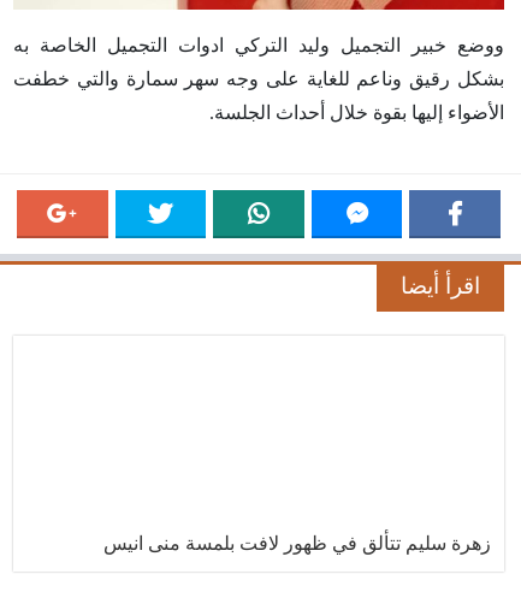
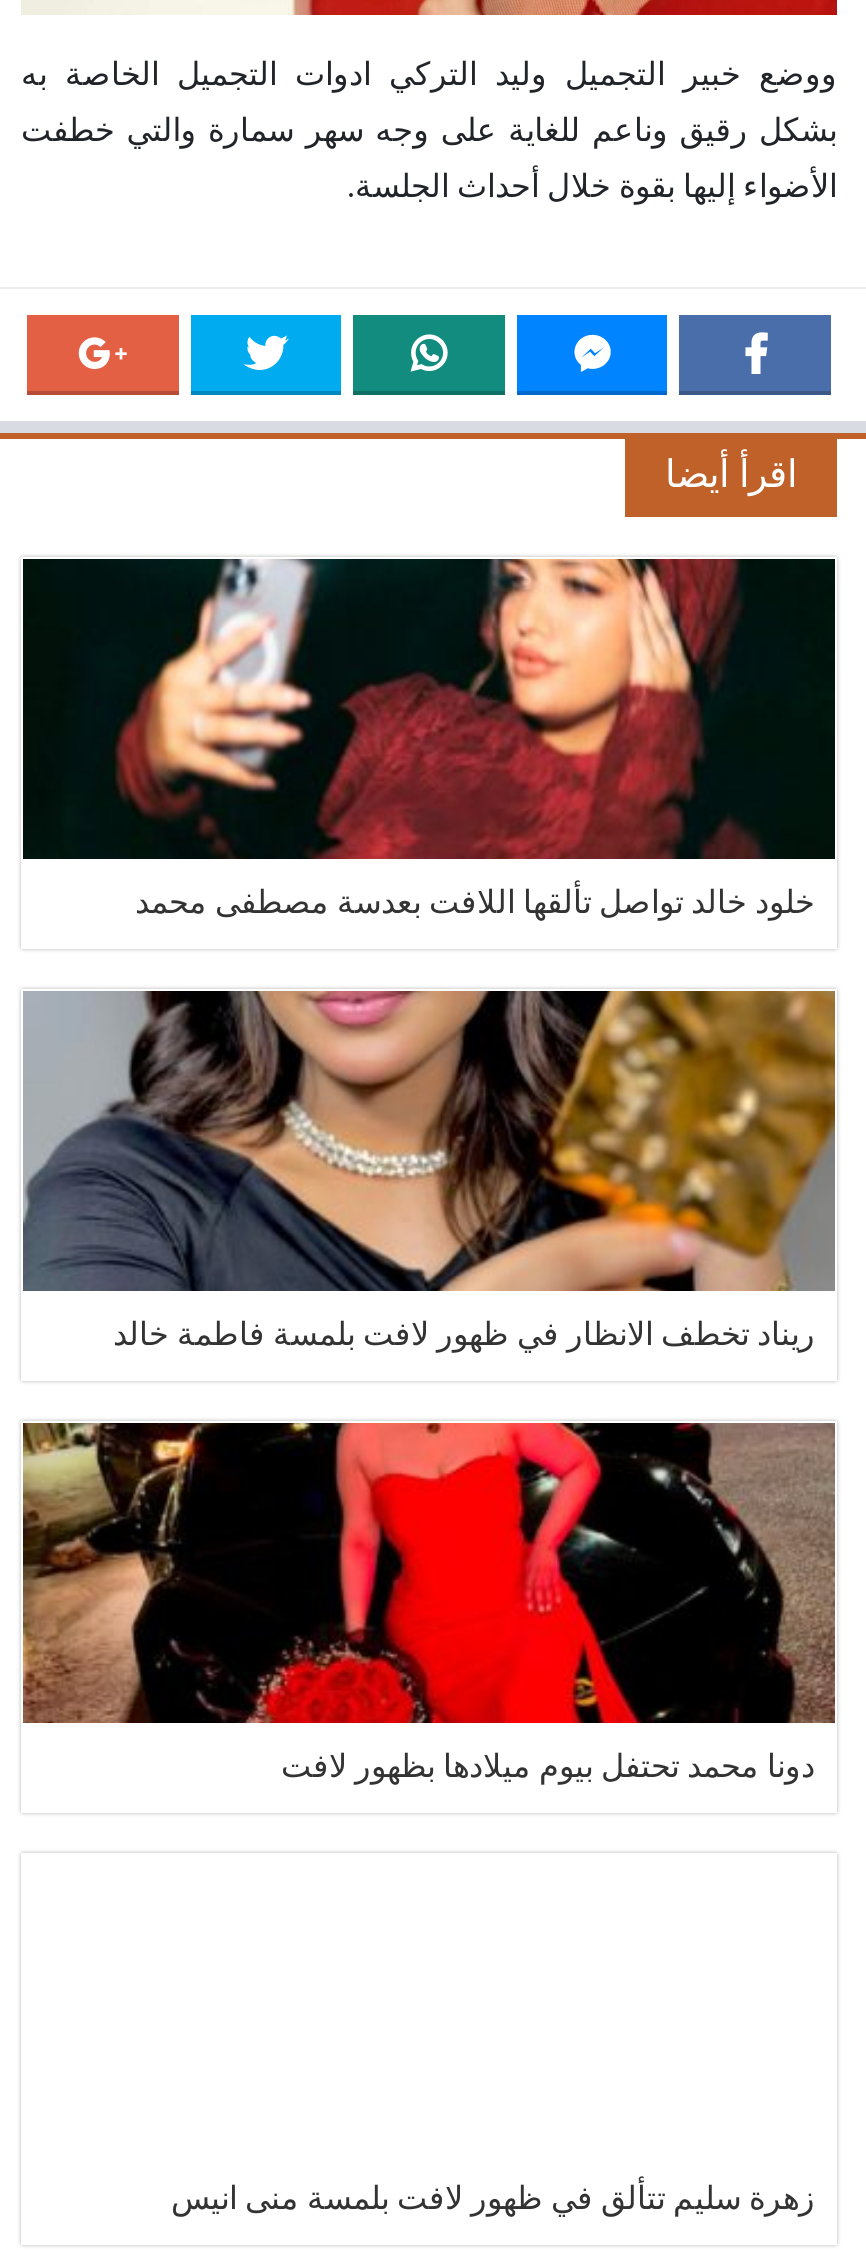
+ [image]
+ خلود خالد تواصل تألقها اللافت بعدسة مصطفى محمد

+ [image]
+ ريناد تخطف الانظار في ظهور لافت بلمسة فاطمة خالد

+ [image]
+ دونا محمد تحتفل بيوم ميلادها بظهور لافت
